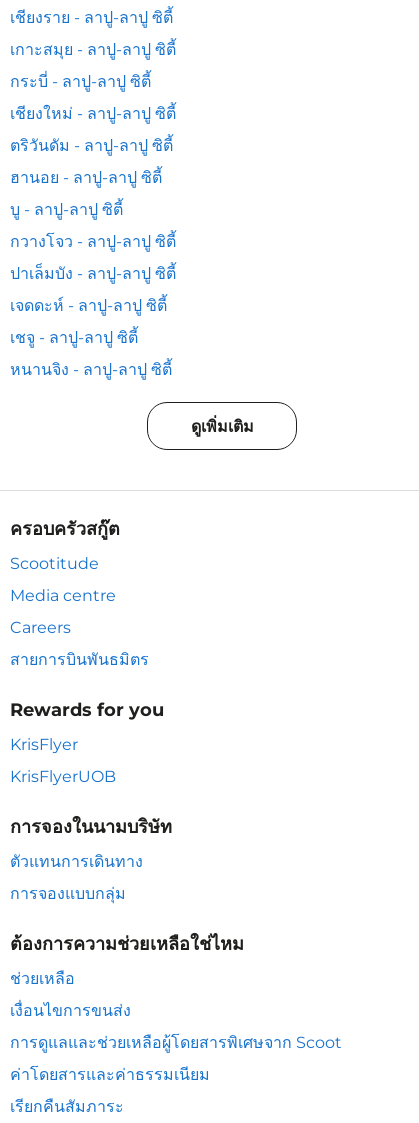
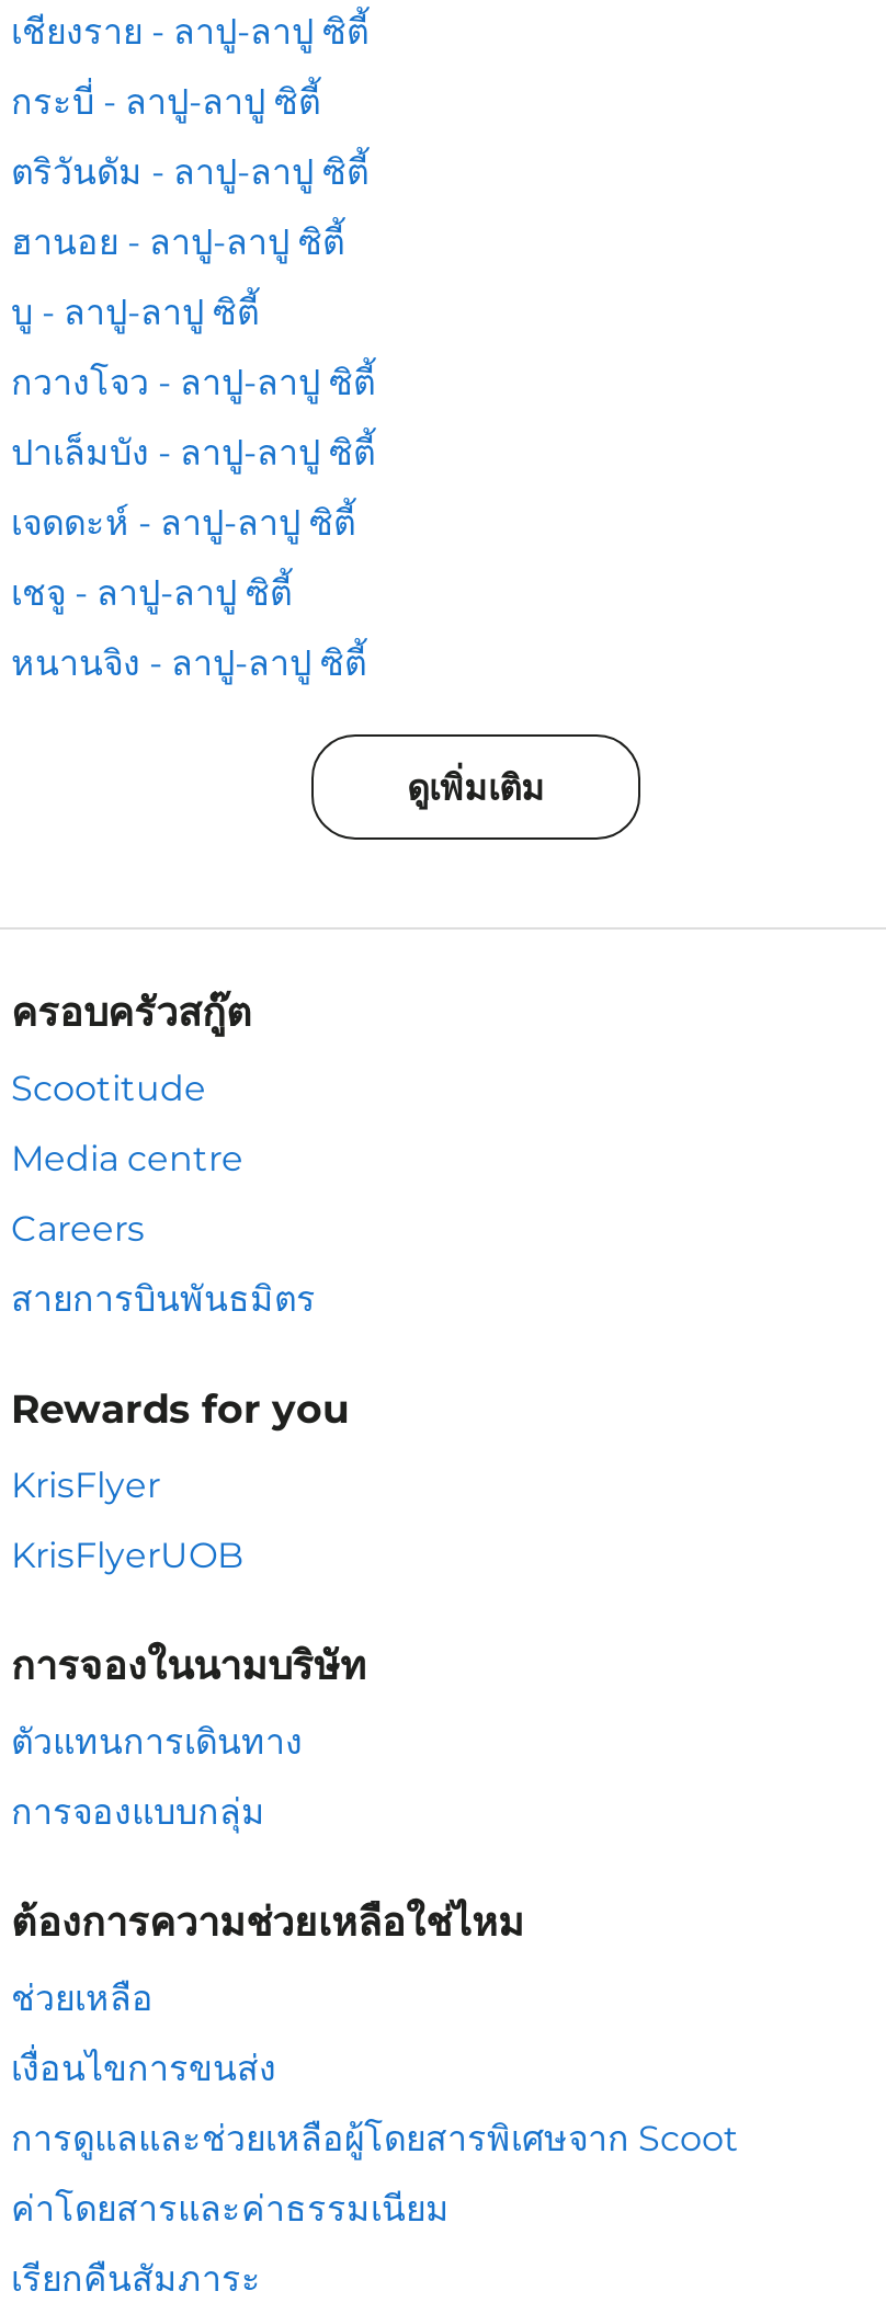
- เกาะสมุย - ลาปู-ลาปู ซิตี้

- เชียงใหม่ - ลาปู-ลาปู ซิตี้
